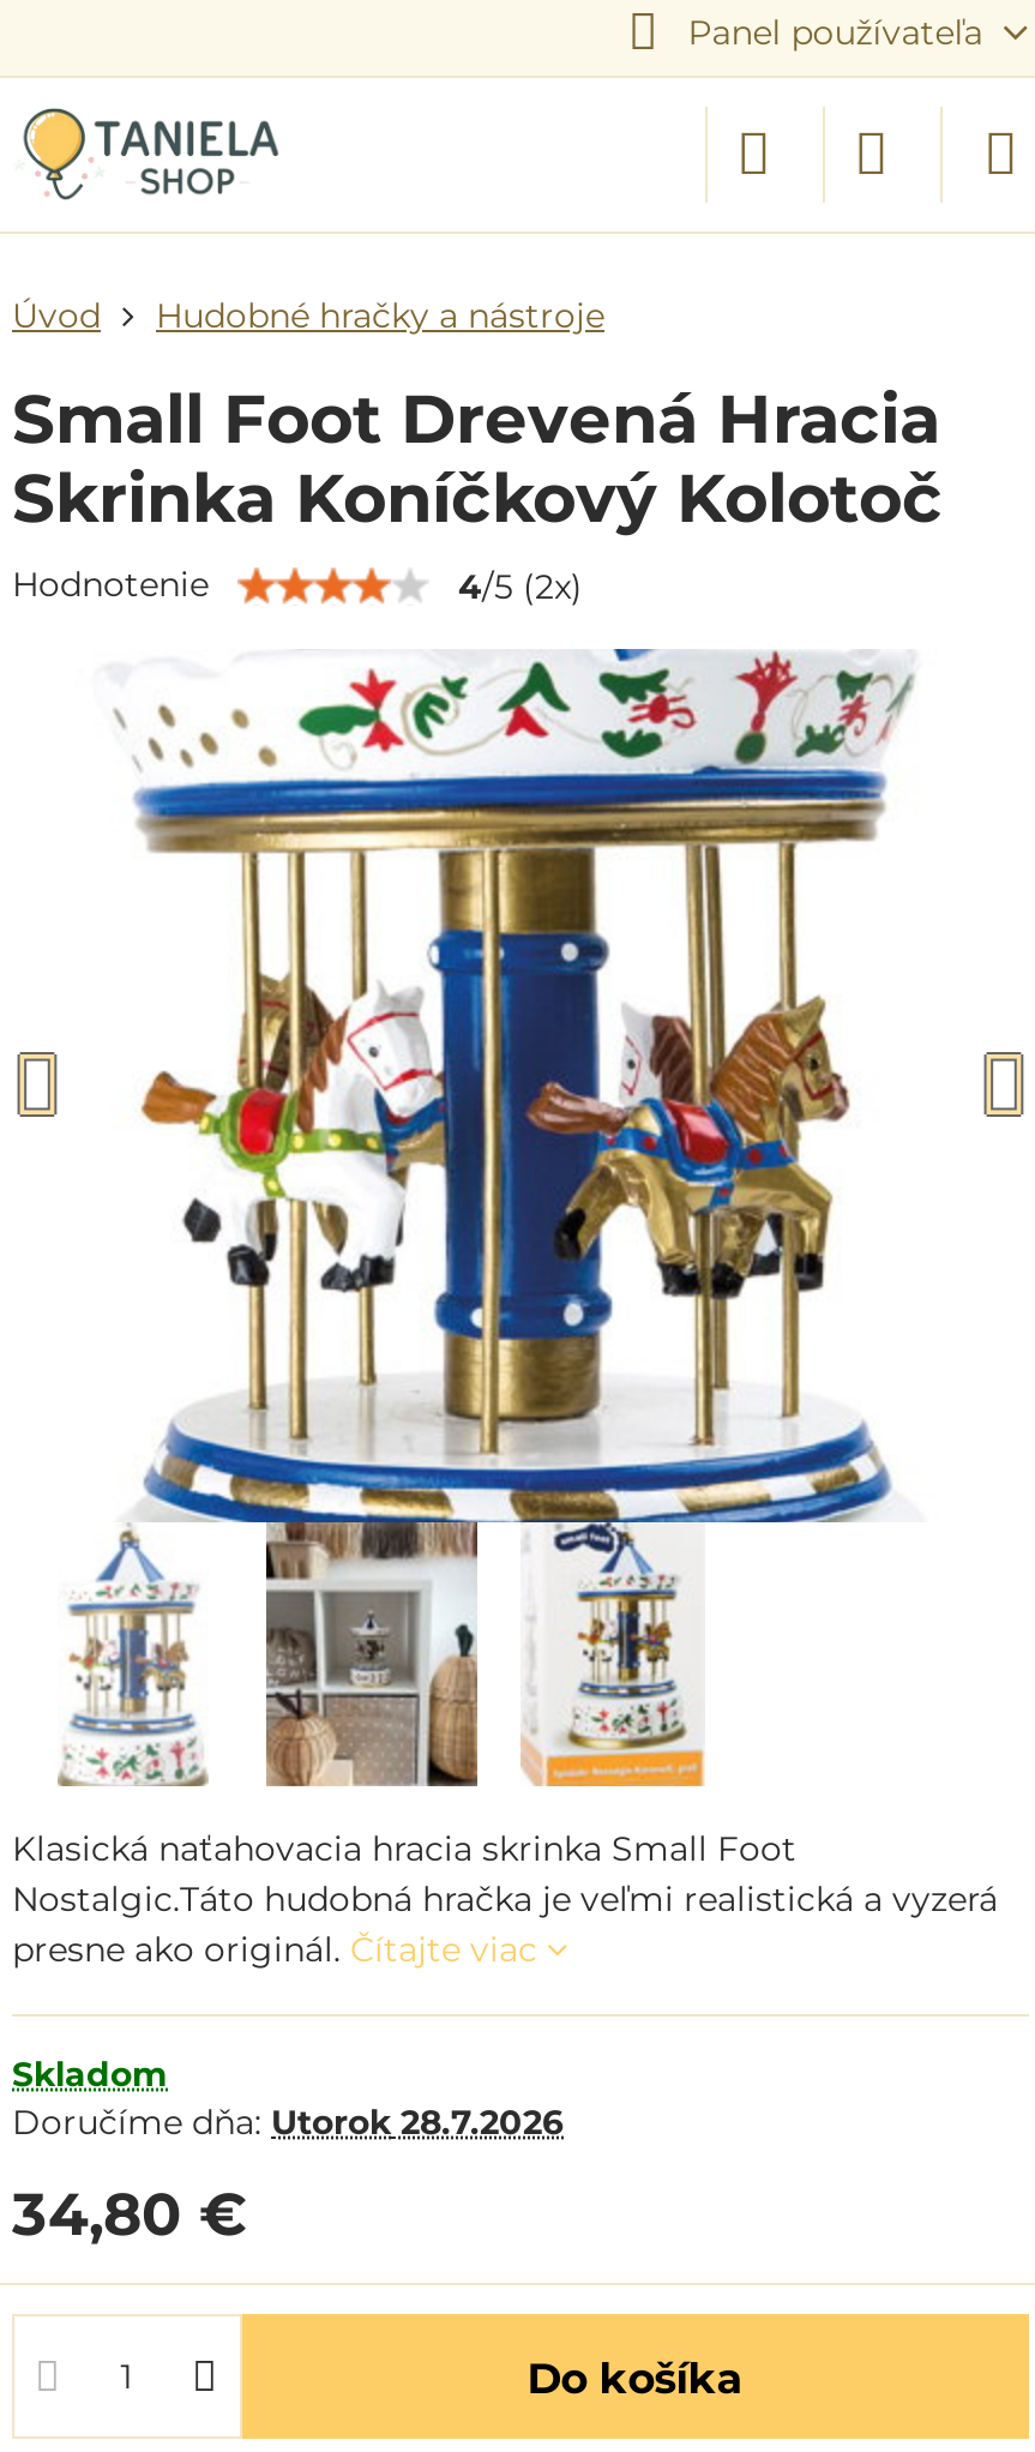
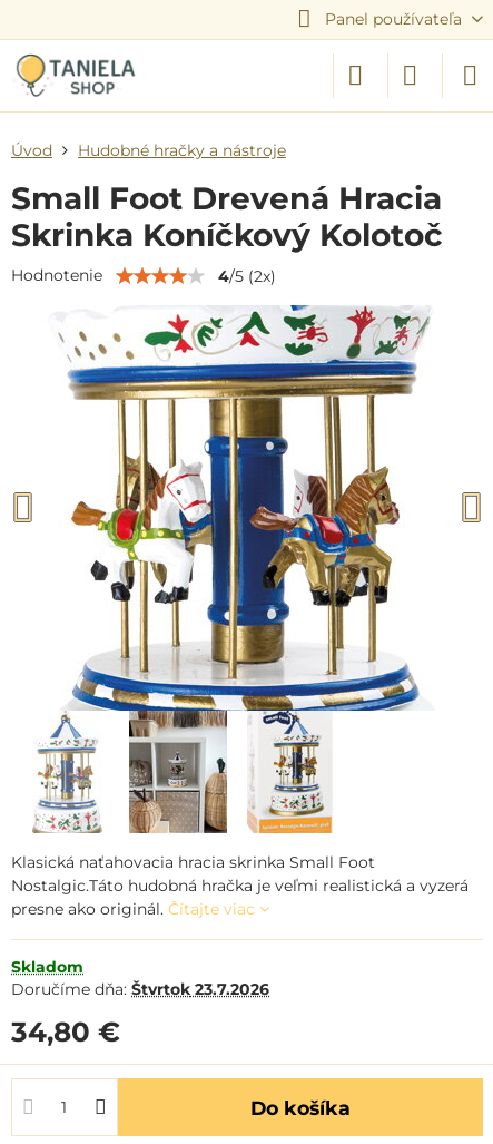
- Doručíme dňa: Utorok 28.7.2026
+ Doručíme dňa: Štvrtok 23.7.2026
